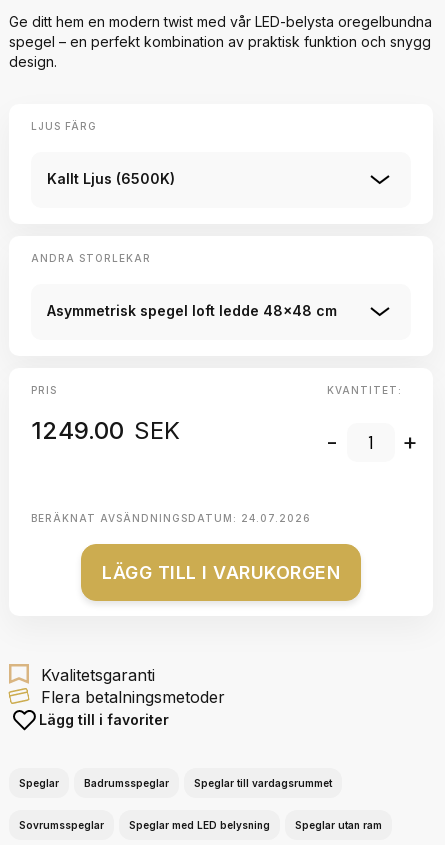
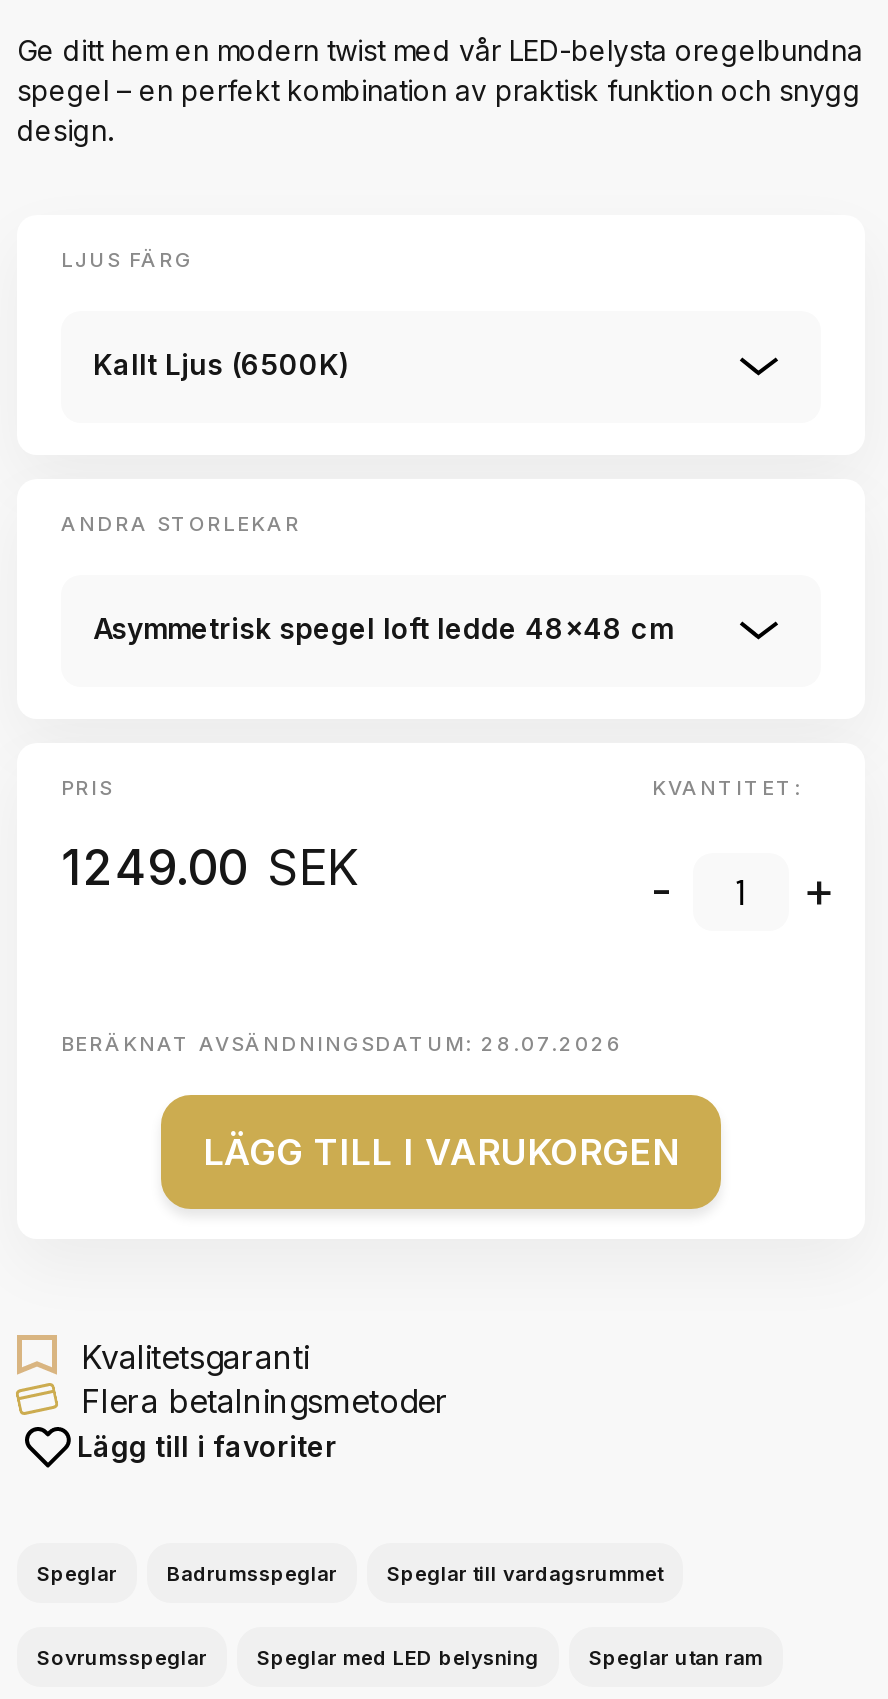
- BERÄKNAT AVSÄNDNINGSDATUM: 24.07.2026
+ BERÄKNAT AVSÄNDNINGSDATUM: 28.07.2026
